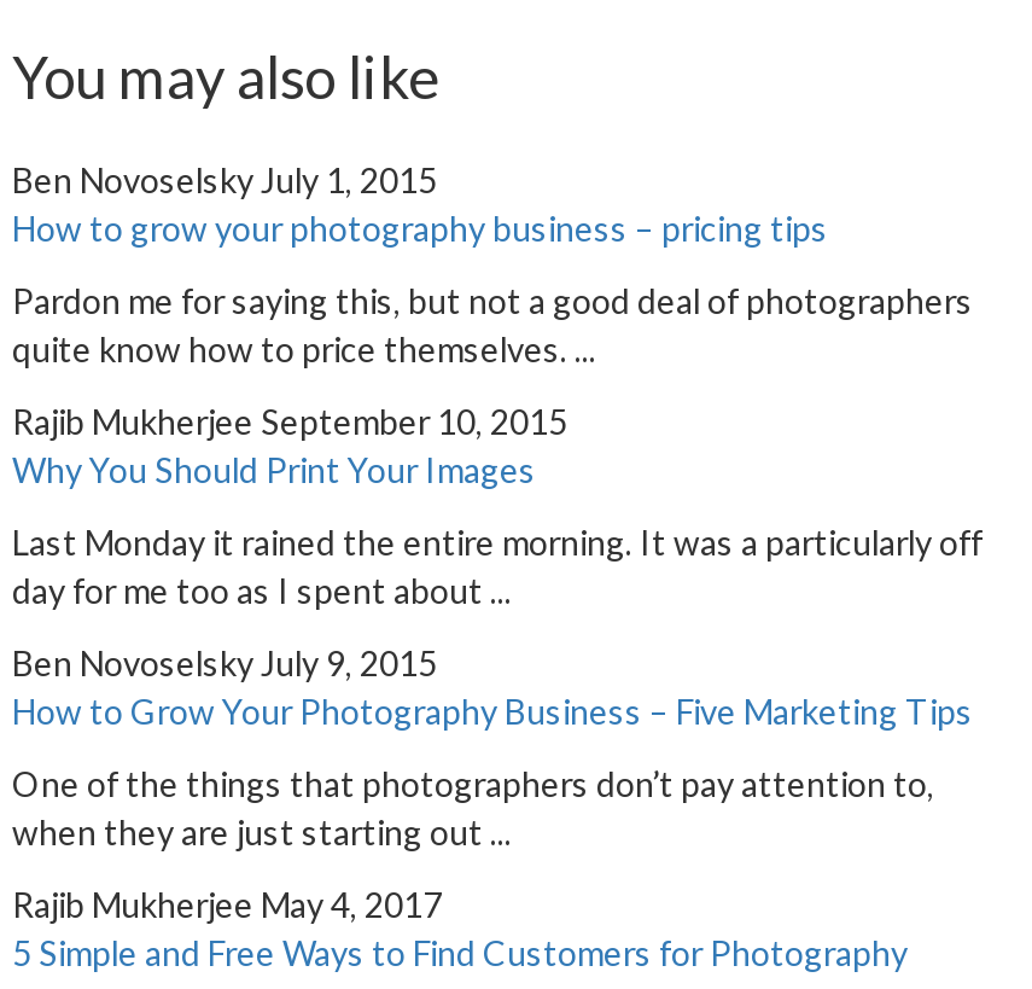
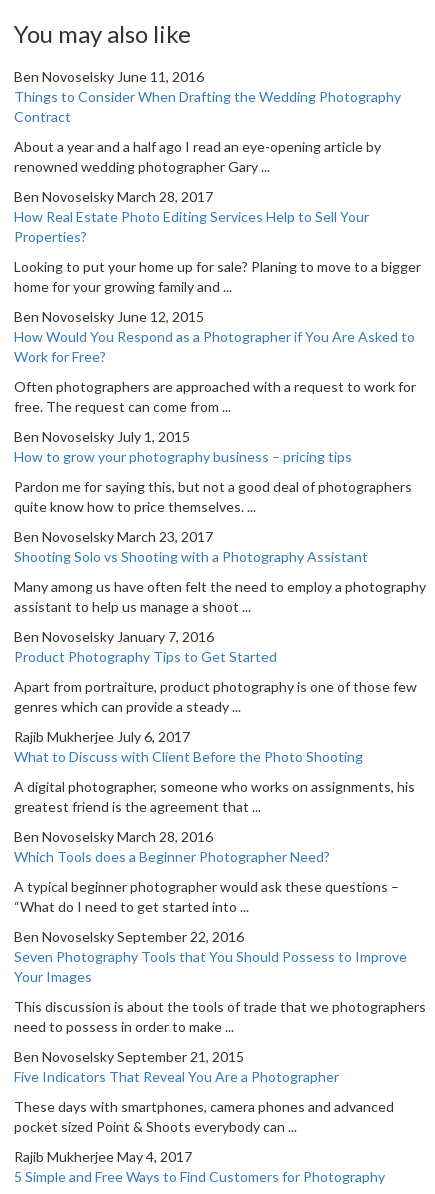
+ Ben Novoselsky June 11, 2016
+ Things to Consider When Drafting the Wedding Photography
+ Contract
+ About a year and a half ago I read an eye-opening article by
+ renowned wedding photographer Gary ...
+ Ben Novoselsky March 28, 2017
+ How Real Estate Photo Editing Services Help to Sell Your
+ Properties?
+ Looking to put your home up for sale? Planing to move to a bigger
+ home for your growing family and ...
+ Ben Novoselsky June 12, 2015
+ How Would You Respond as a Photographer if You Are Asked to
+ Work for Free?
+ Often photographers are approached with a request to work for
+ free. The request can come from ...

- Rajib Mukherjee September 10, 2015
- Why You Should Print Your Images
- Last Monday it rained the entire morning. It was a particularly off
- day for me too as I spent about ...
- Ben Novoselsky July 9, 2015
- How to Grow Your Photography Business – Five Marketing Tips
- One of the things that photographers don’t pay attention to,
- when they are just starting out ...
+ Ben Novoselsky March 23, 2017
+ Shooting Solo vs Shooting with a Photography Assistant
+ Many among us have often felt the need to employ a photography
+ assistant to help us manage a shoot ...
+ Ben Novoselsky January 7, 2016
+ Product Photography Tips to Get Started
+ Apart from portraiture, product photography is one of those few
+ genres which can provide a steady ...
+ Rajib Mukherjee July 6, 2017
+ What to Discuss with Client Before the Photo Shooting
+ A digital photographer, someone who works on assignments, his
+ greatest friend is the agreement that ...
+ Ben Novoselsky March 28, 2016
+ Which Tools does a Beginner Photographer Need?
+ A typical beginner photographer would ask these questions –
+ “What do I need to get started into ...
+ Ben Novoselsky September 22, 2016
+ Seven Photography Tools that You Should Possess to Improve
+ Your Images
+ This discussion is about the tools of trade that we photographers
+ need to possess in order to make ...
+ Ben Novoselsky September 21, 2015
+ Five Indicators That Reveal You Are a Photographer
+ These days with smartphones, camera phones and advanced
+ pocket sized Point & Shoots everybody can ...
